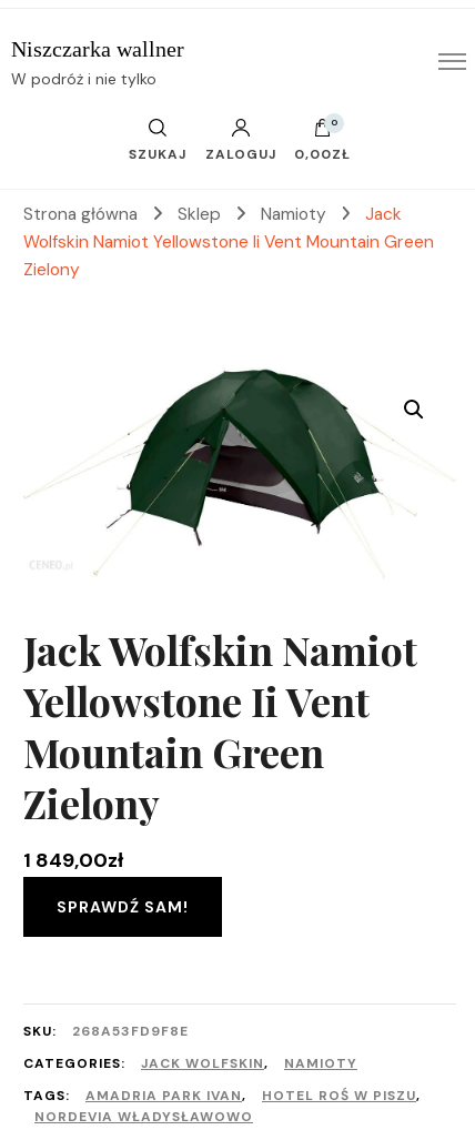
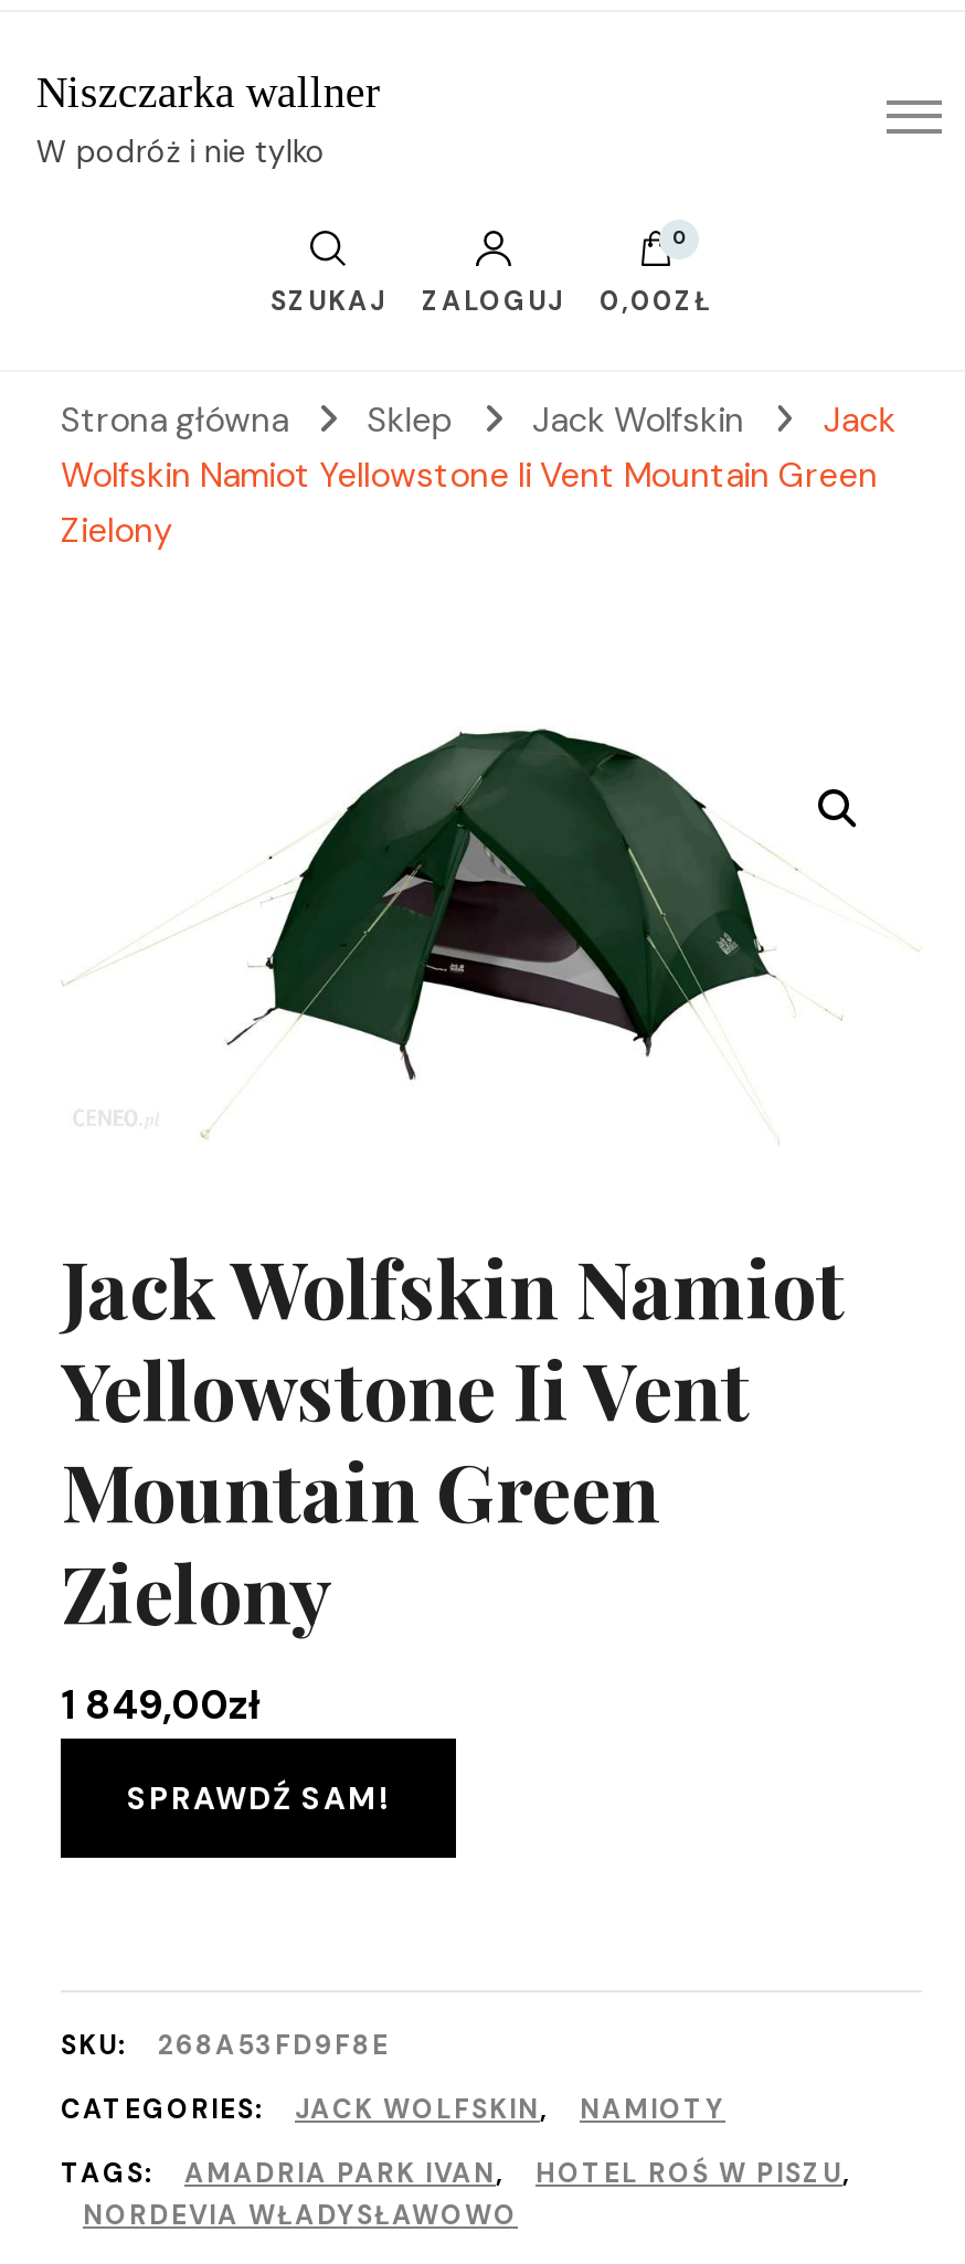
- Namioty
+ Jack Wolfskin
